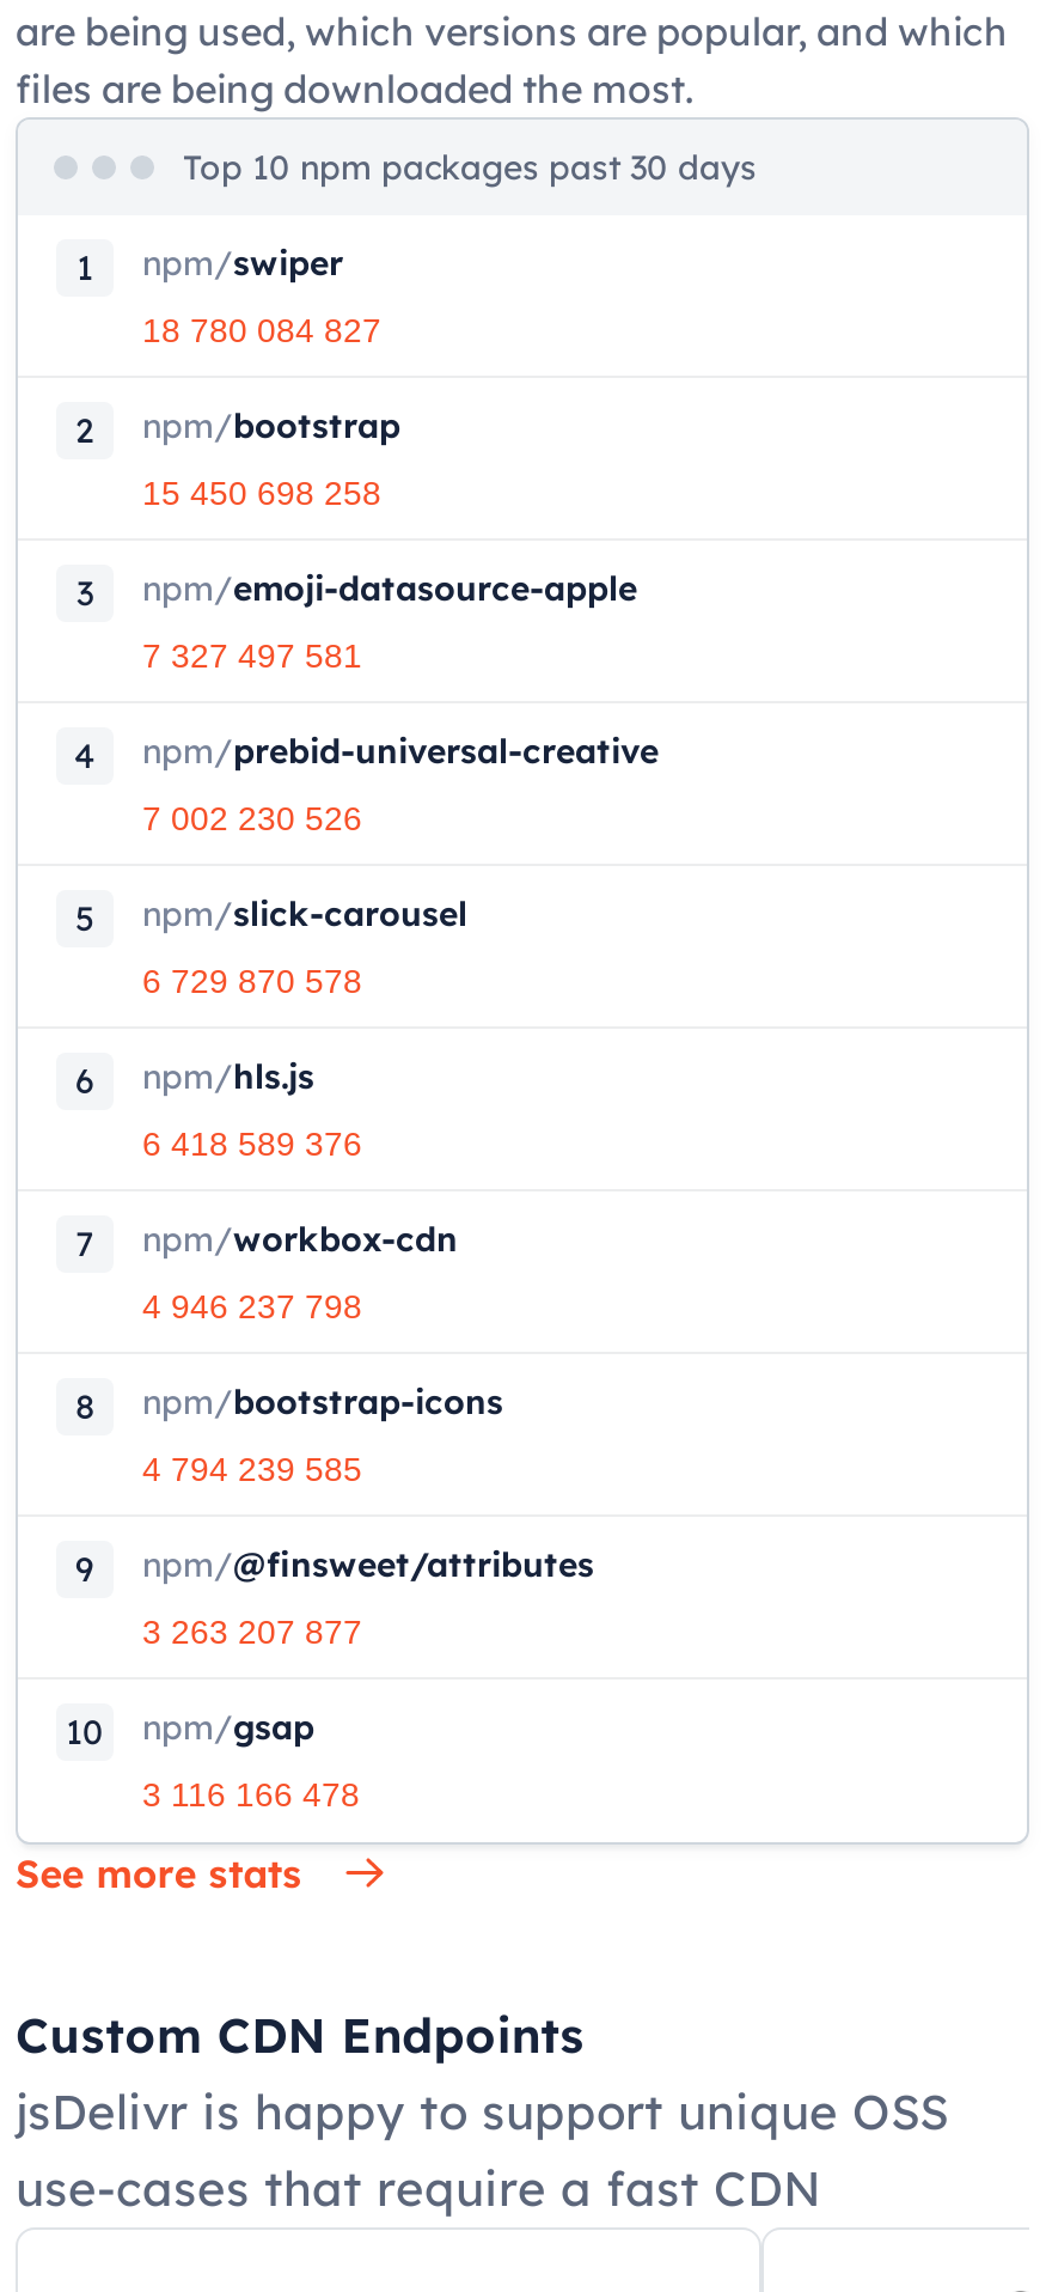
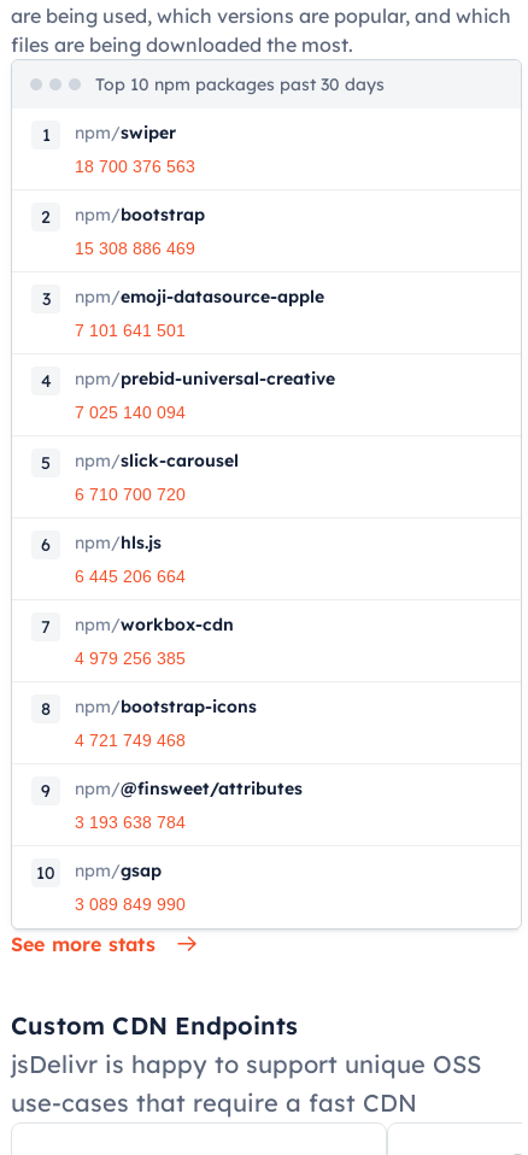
- 18 780 084 827
+ 18 700 376 563

- 15 450 698 258
+ 15 308 886 469

- 7 327 497 581
+ 7 101 641 501

- 7 002 230 526
+ 7 025 140 094

- 6 729 870 578
+ 6 710 700 720

- 6 418 589 376
+ 6 445 206 664

- 4 946 237 798
+ 4 979 256 385

- 4 794 239 585
+ 4 721 749 468

- 3 263 207 877
+ 3 193 638 784

- 3 116 166 478
+ 3 089 849 990
